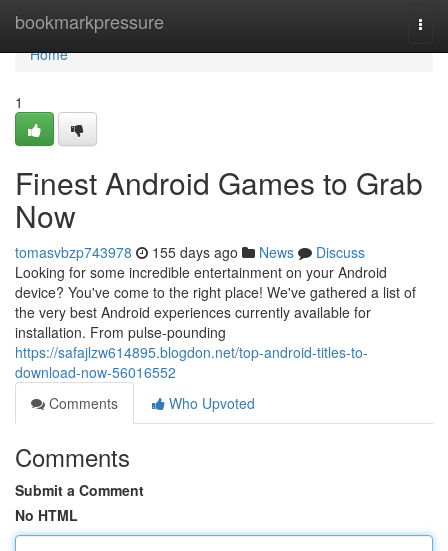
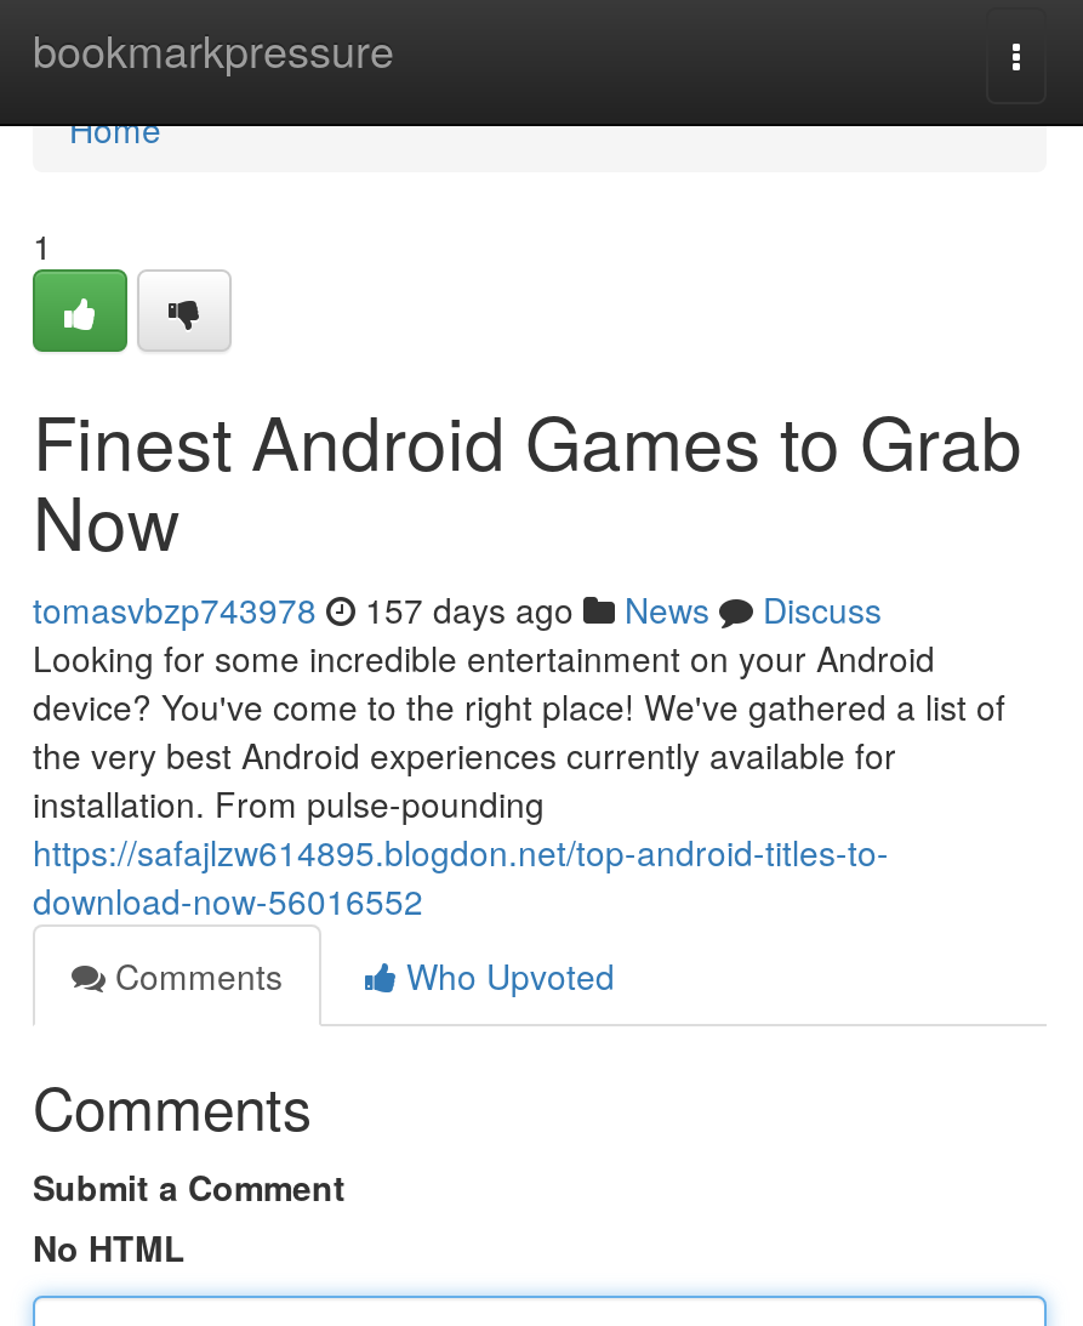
- tomasvbzp743978 155 days ago News Discuss
+ tomasvbzp743978 157 days ago News Discuss
